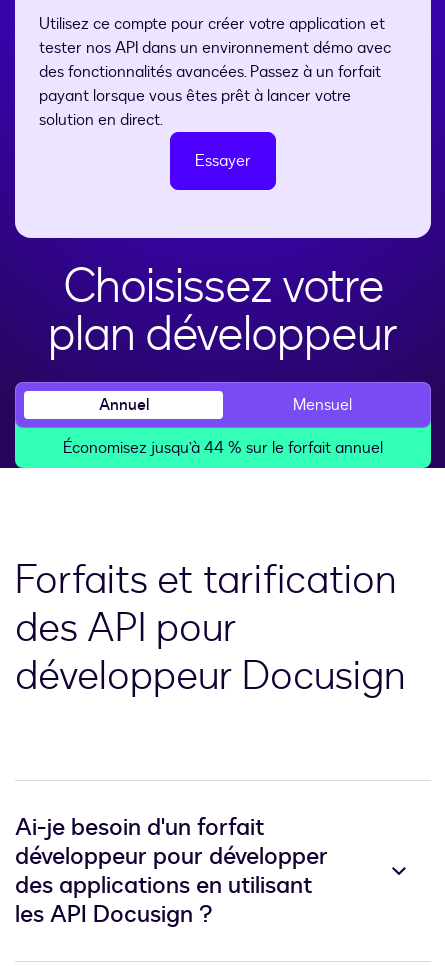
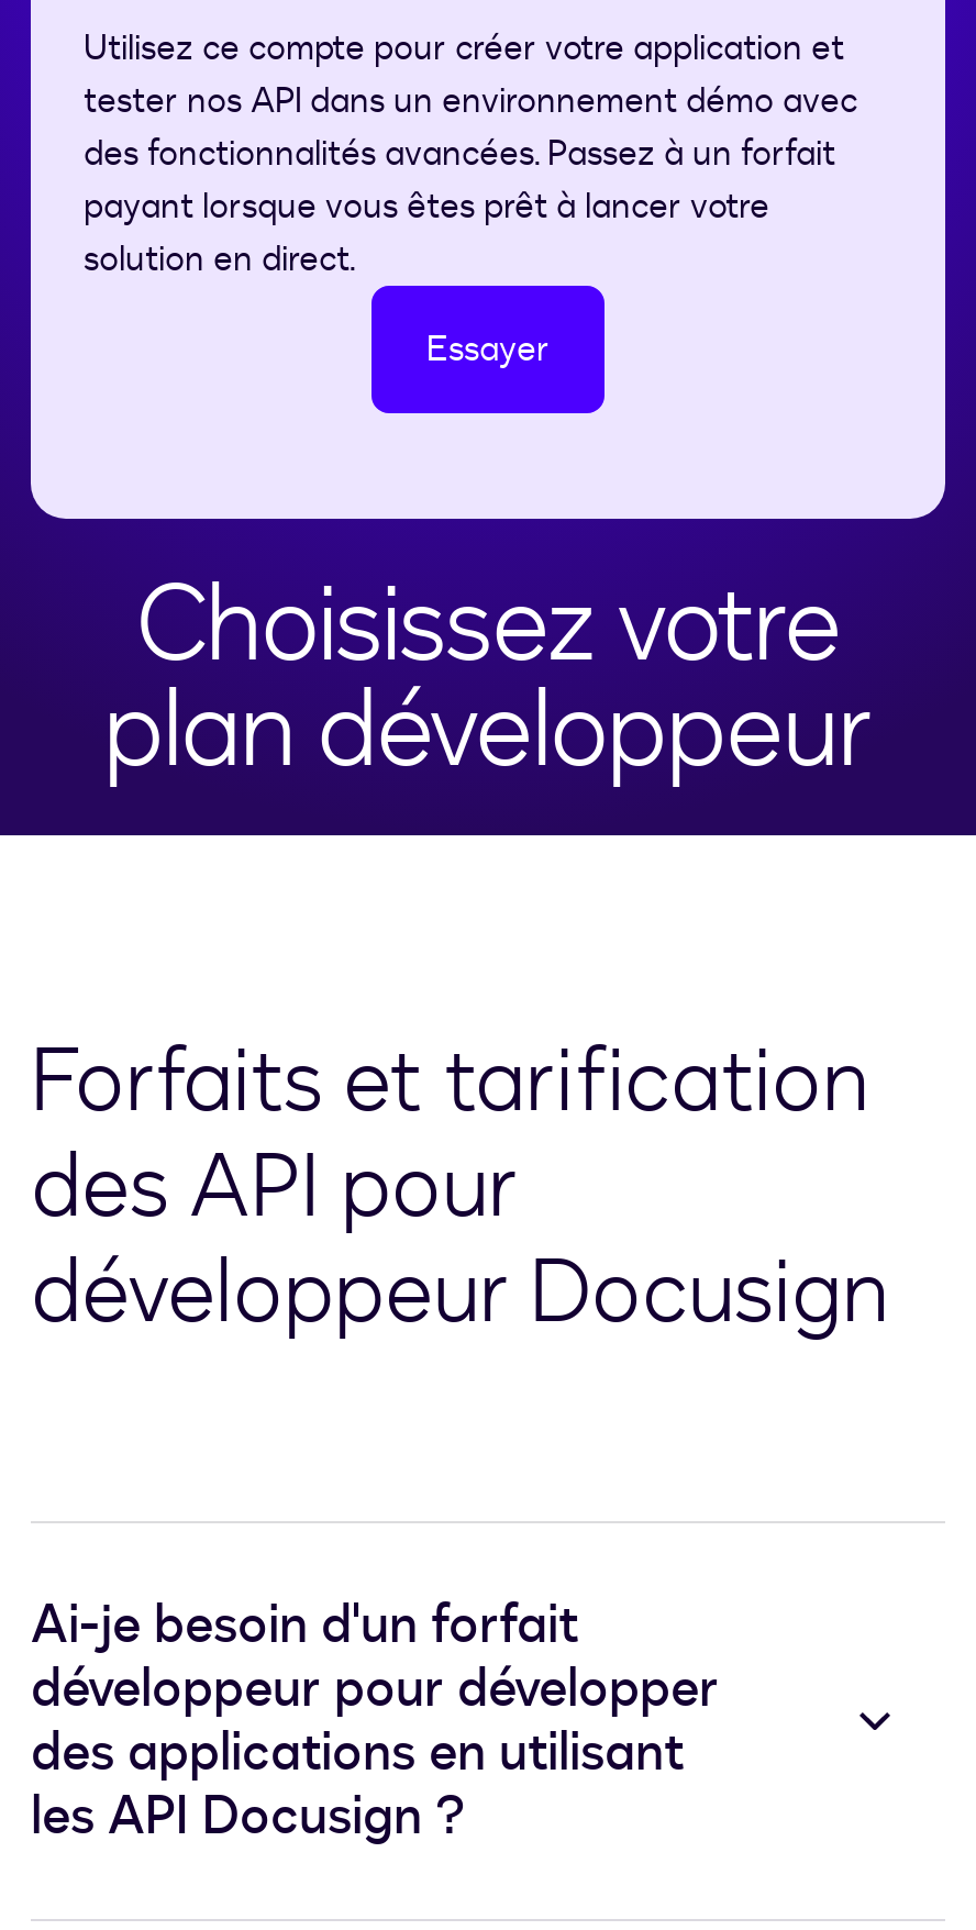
- [image]
- Annuel
- Mensuel
- Économisez jusqu’à 44 % sur le forfait annuel
